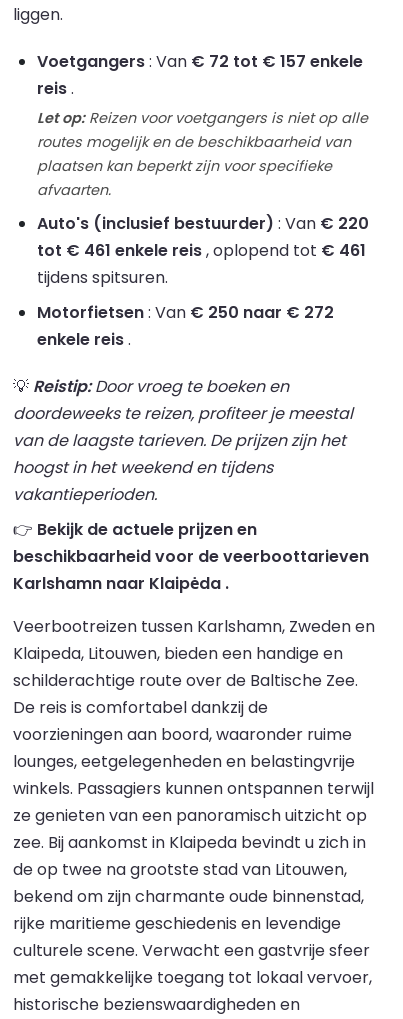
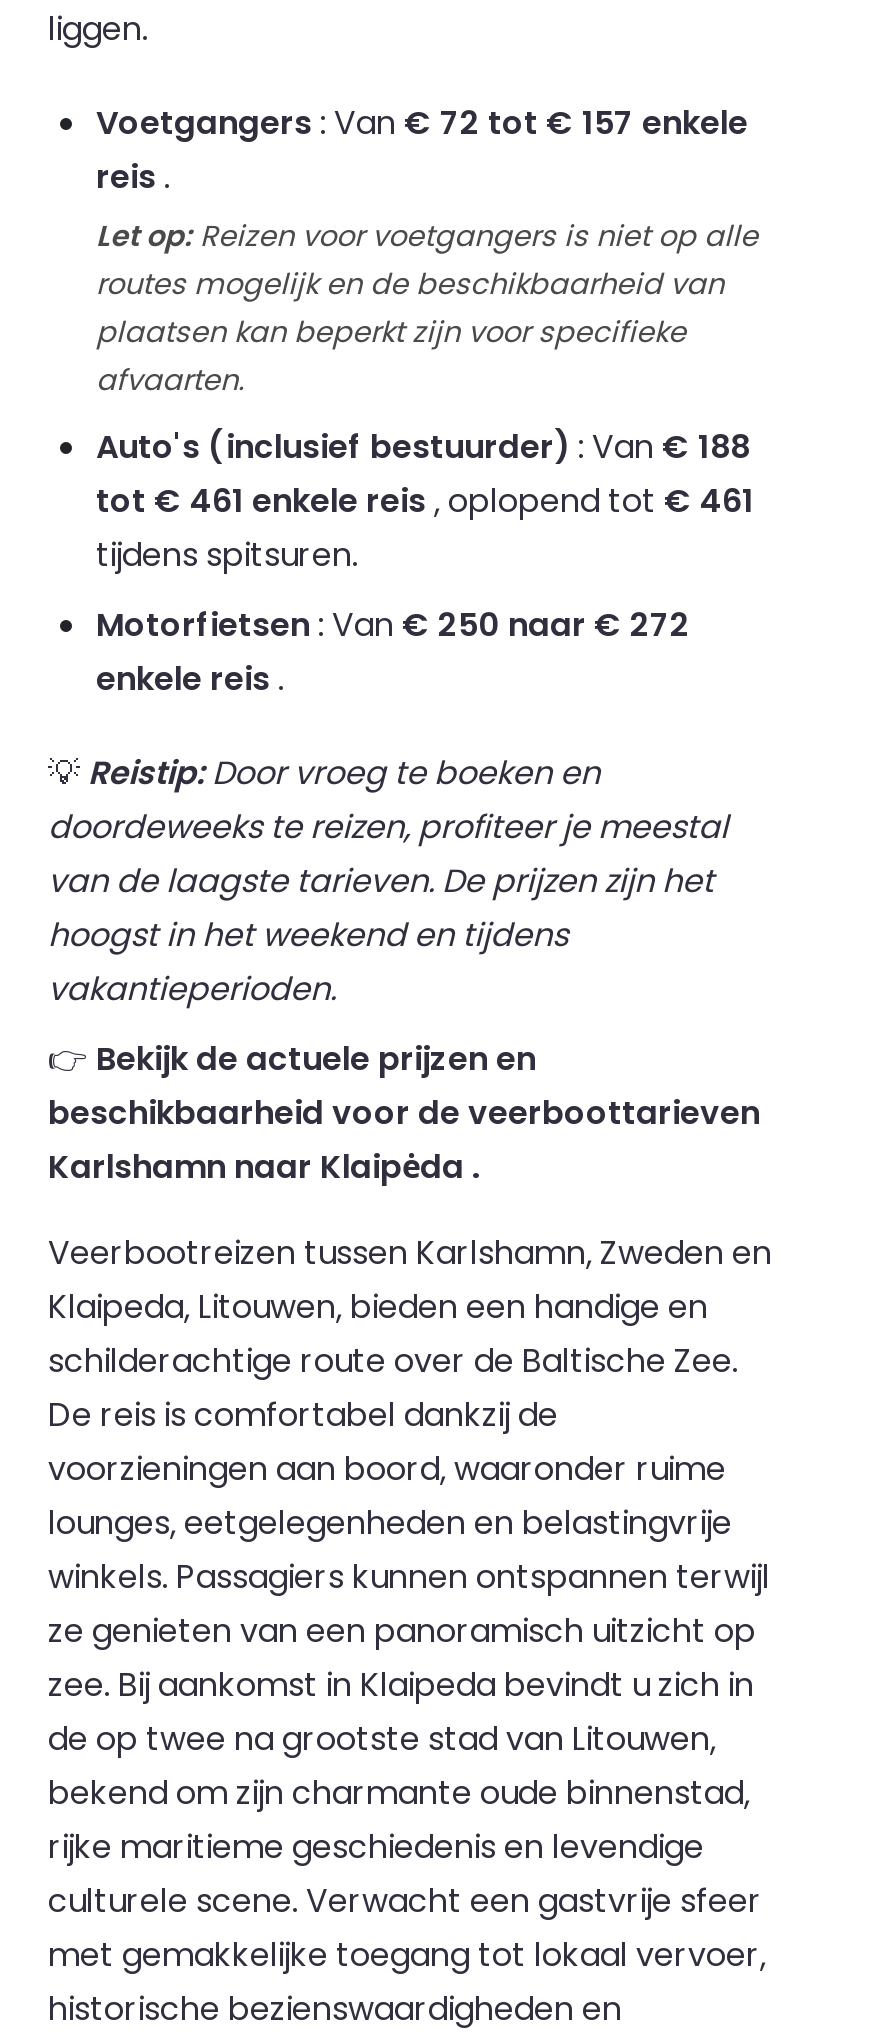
- Auto's (inclusief bestuurder): Van € 220
+ Auto's (inclusief bestuurder): Van € 188
